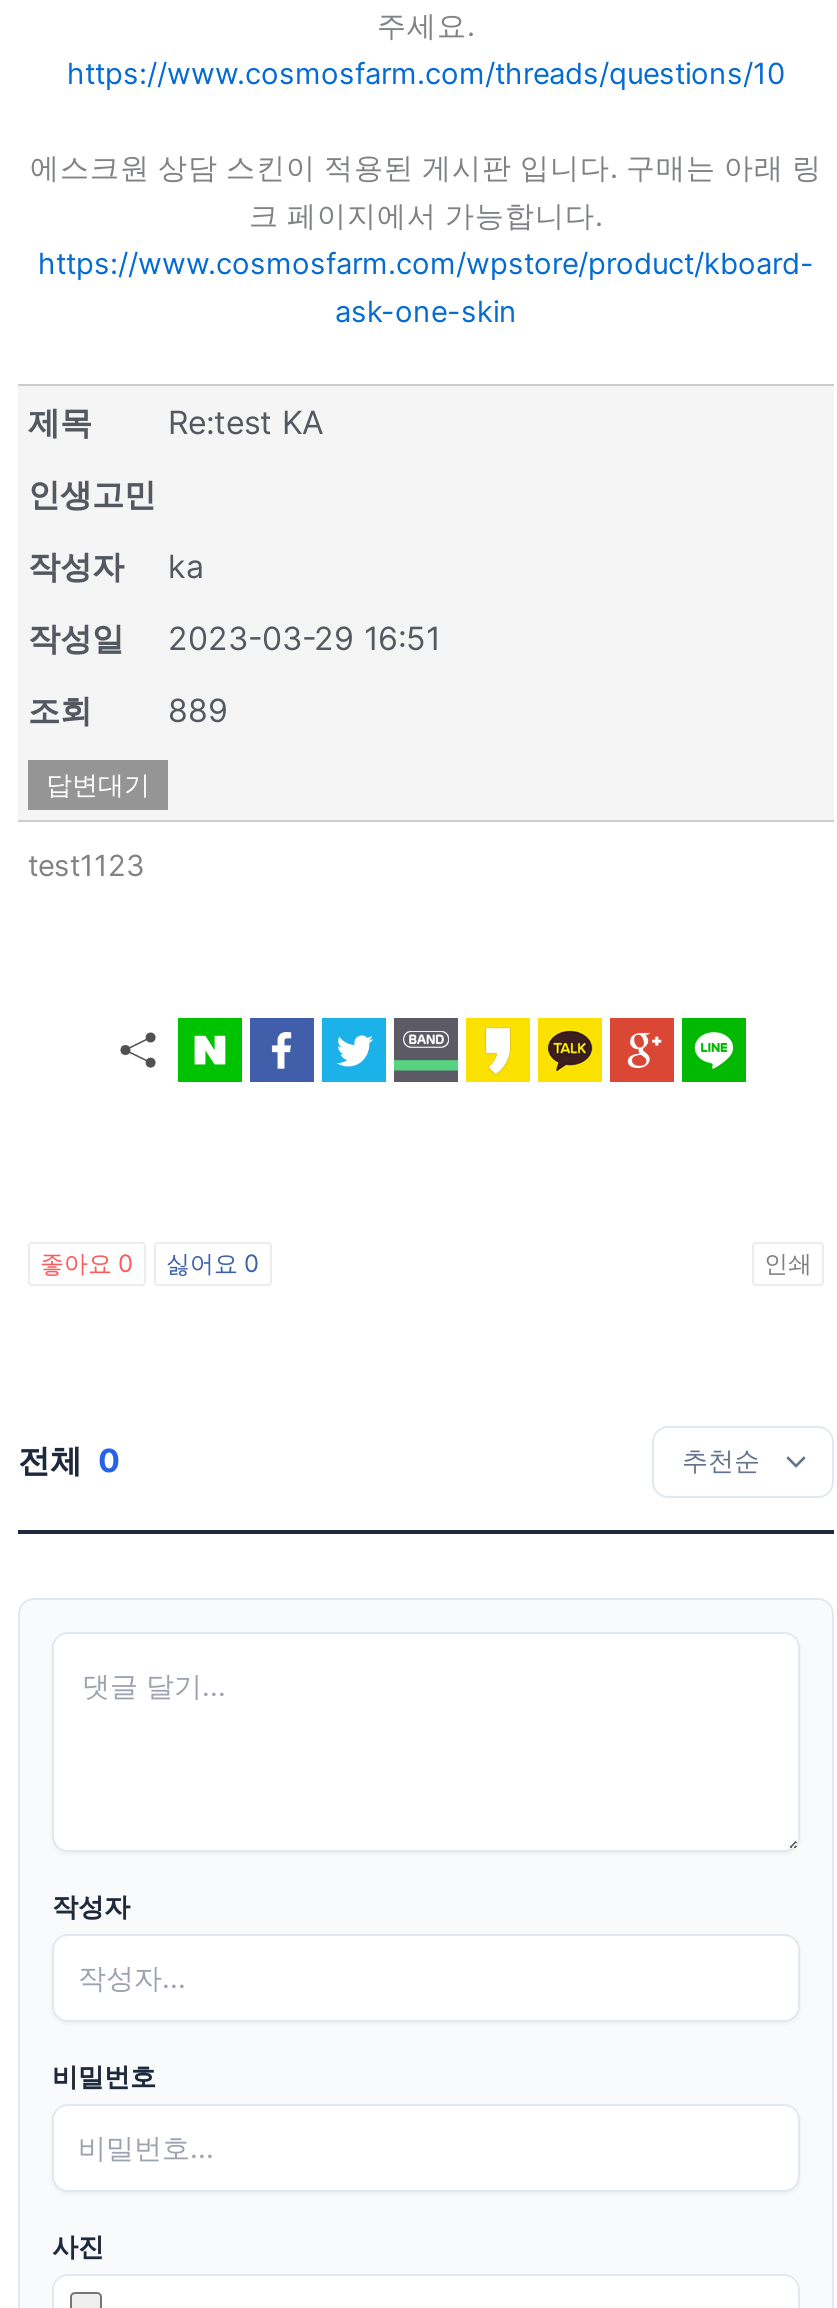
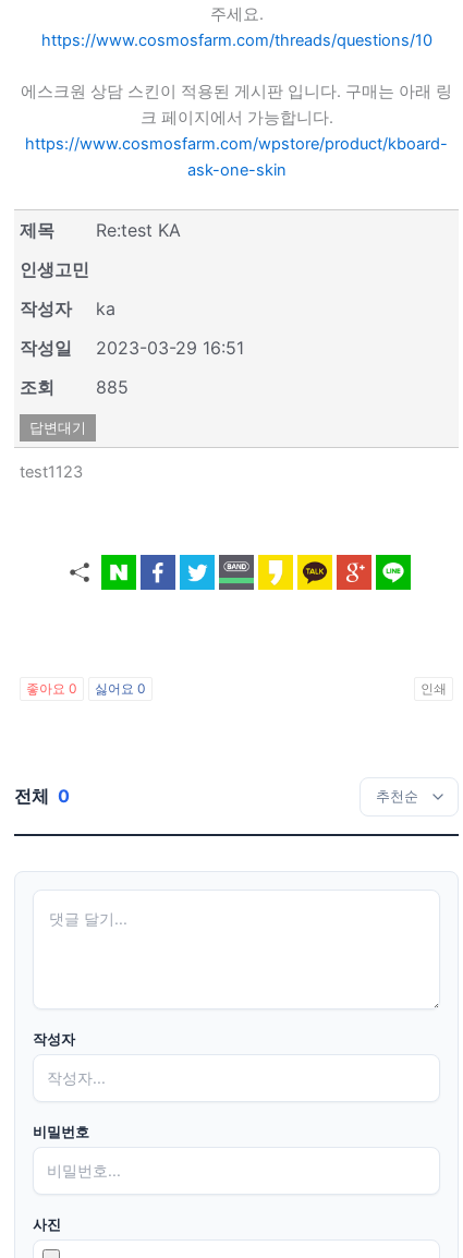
- 조회 889
+ 조회 885
